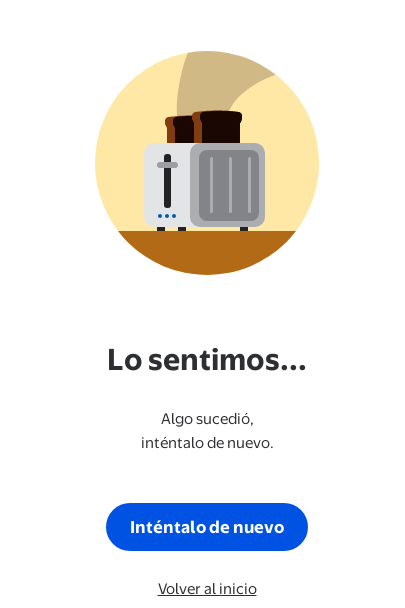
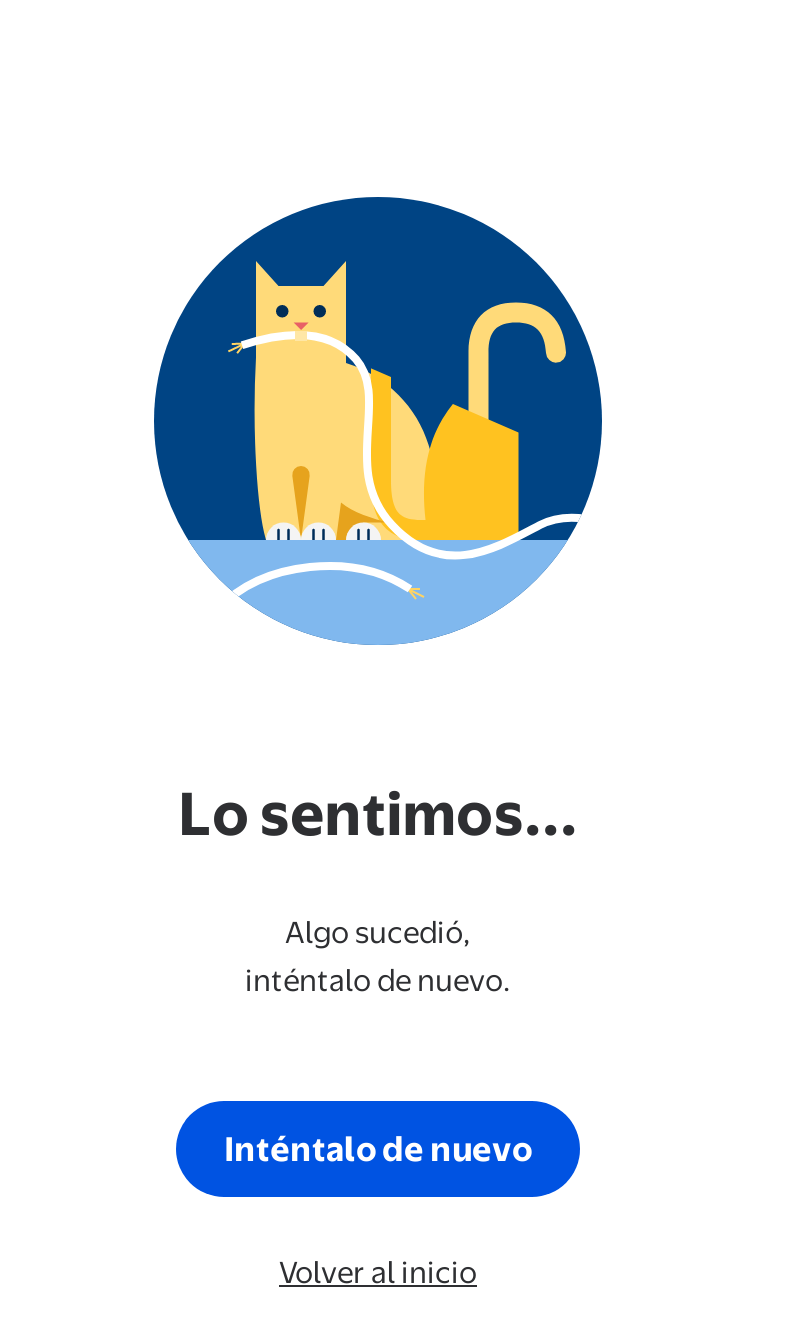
- [image]
+ [image]
